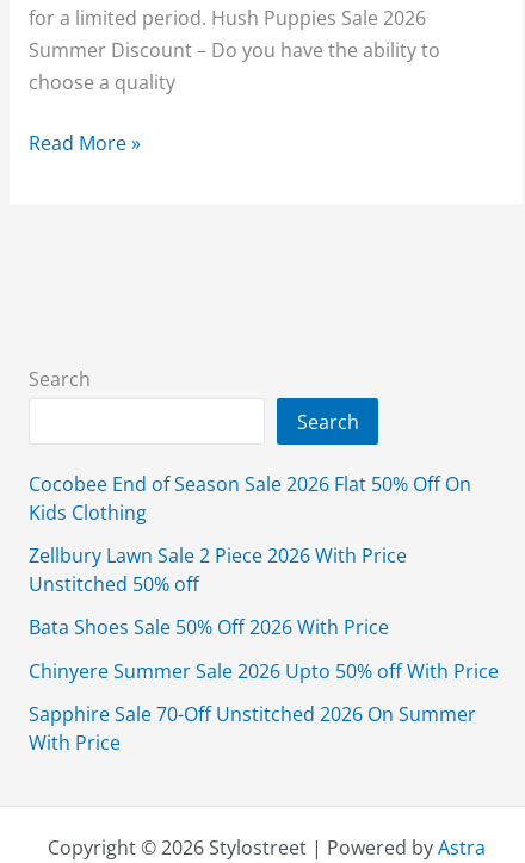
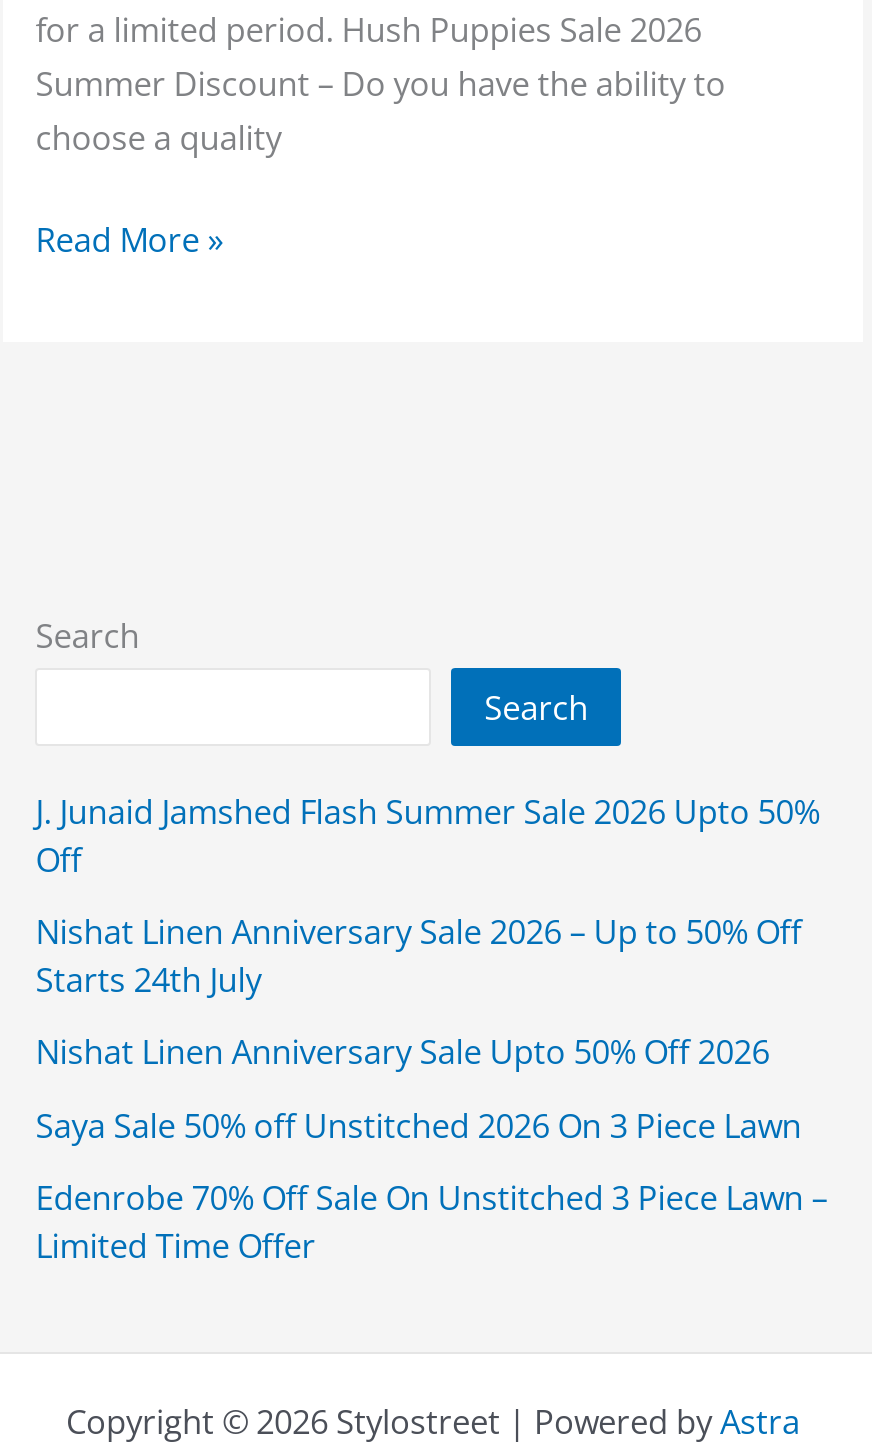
- Cocobee End of Season Sale 2026 Flat 50% Off On
- Kids Clothing
+ J. Junaid Jamshed Flash Summer Sale 2026 Upto 50%
+ Off

- Zellbury Lawn Sale 2 Piece 2026 With Price
- Unstitched 50% off
+ Nishat Linen Anniversary Sale 2026 – Up to 50% Off
+ Starts 24th July

- Bata Shoes Sale 50% Off 2026 With Price
+ Nishat Linen Anniversary Sale Upto 50% Off 2026

- Chinyere Summer Sale 2026 Upto 50% off With Price
+ Saya Sale 50% off Unstitched 2026 On 3 Piece Lawn

- Sapphire Sale 70-Off Unstitched 2026 On Summer
- With Price
+ Edenrobe 70% Off Sale On Unstitched 3 Piece Lawn –
+ Limited Time Offer
